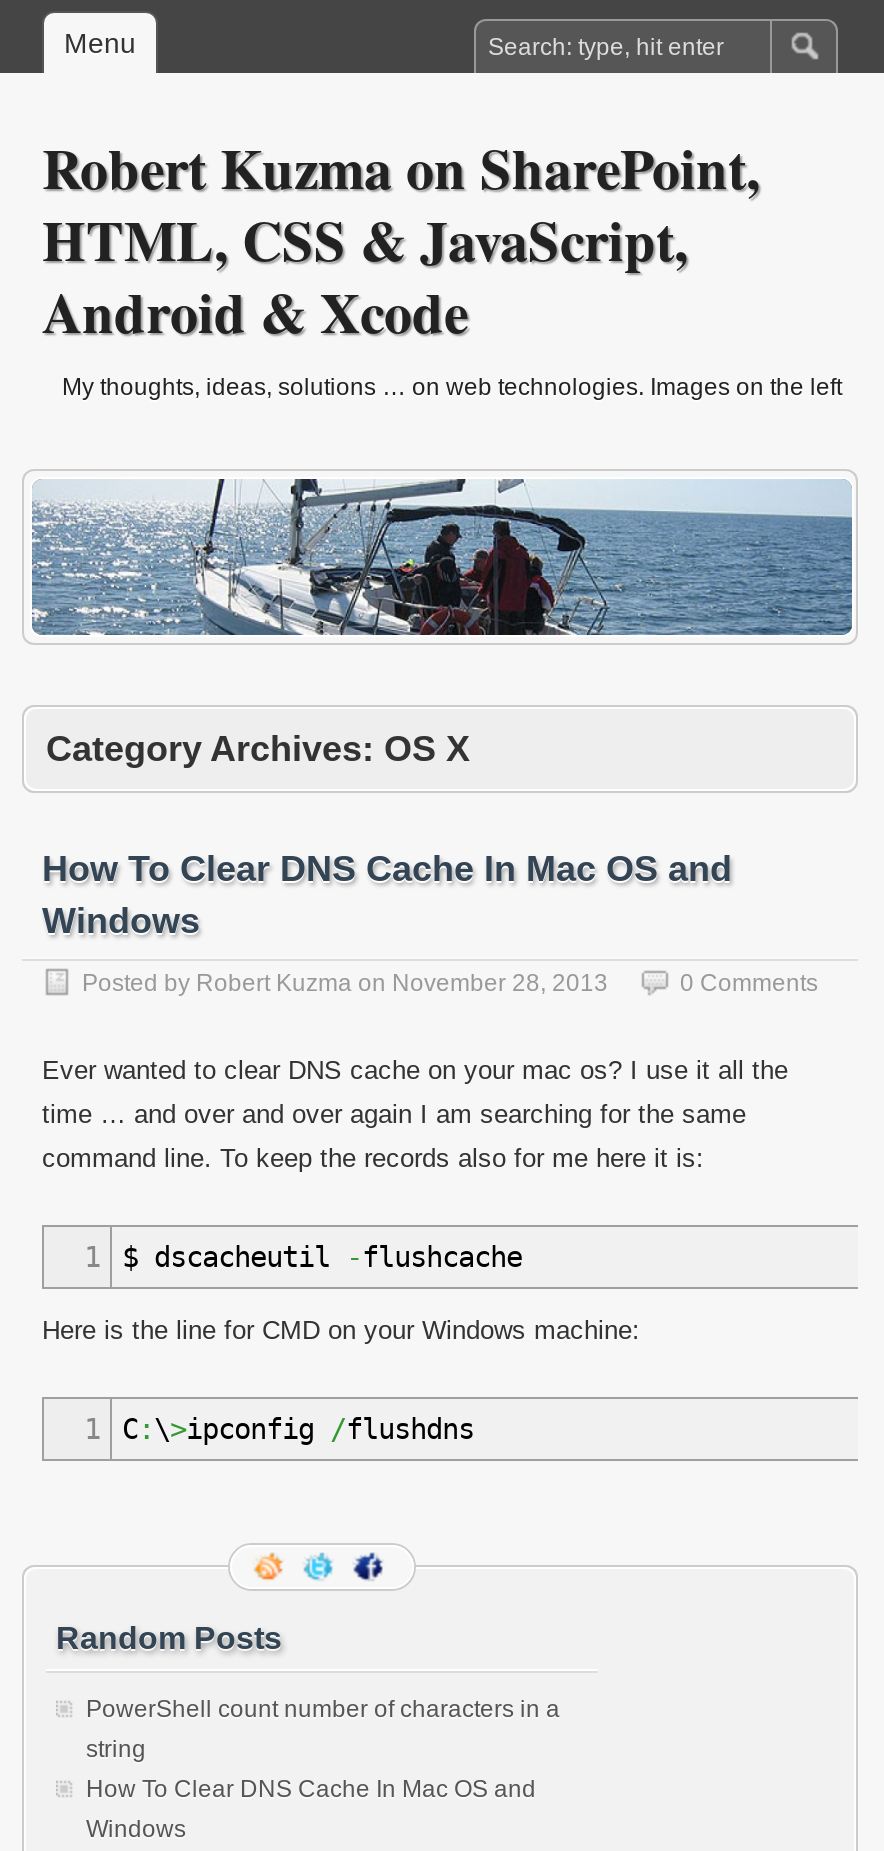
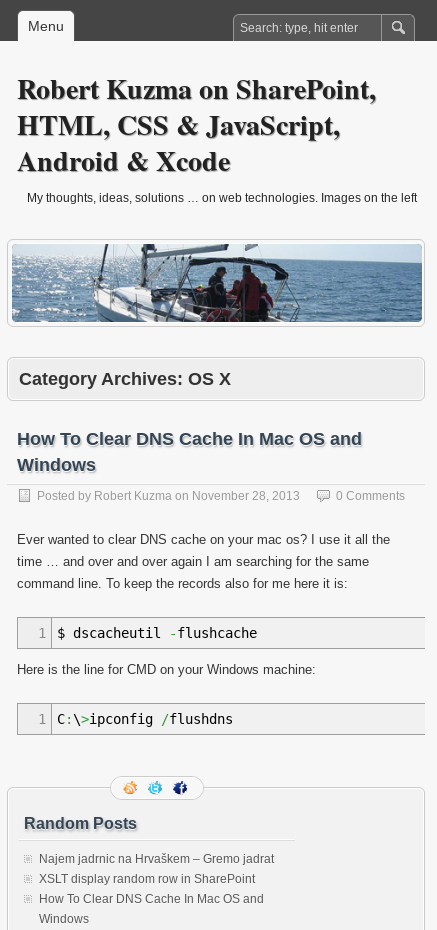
- PowerShell count number of characters in a
- string
+ Najem jadrnic na Hrvaškem – Gremo jadrat
+ XSLT display random row in SharePoint
